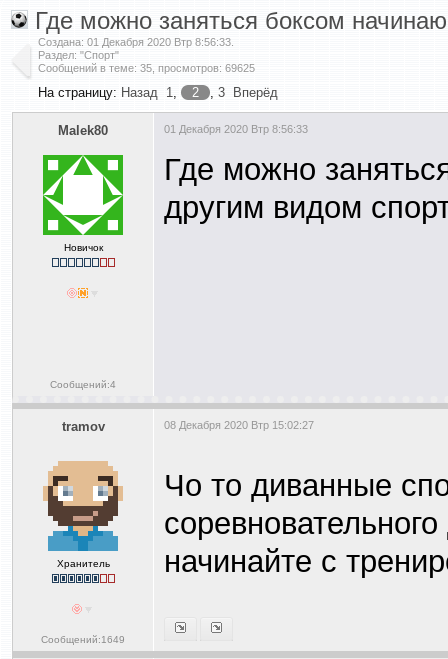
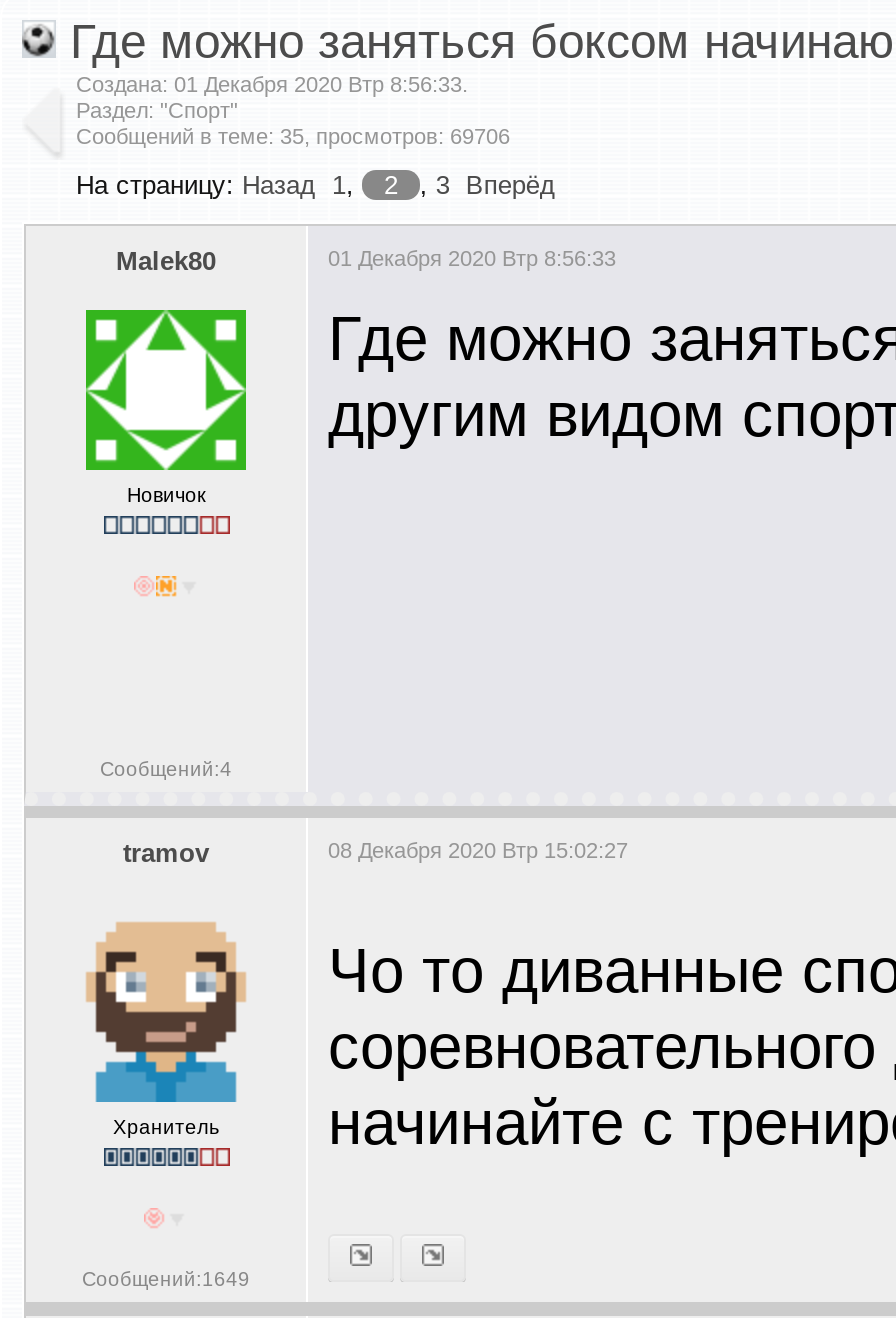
- Сообщений в теме: 35, просмотров: 69625
+ Сообщений в теме: 35, просмотров: 69706
